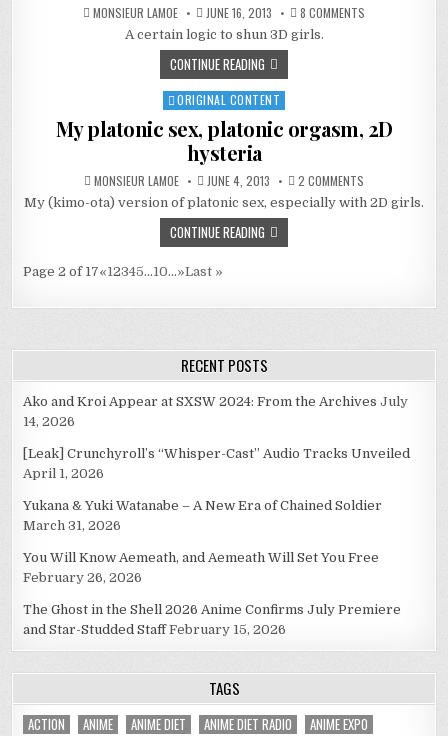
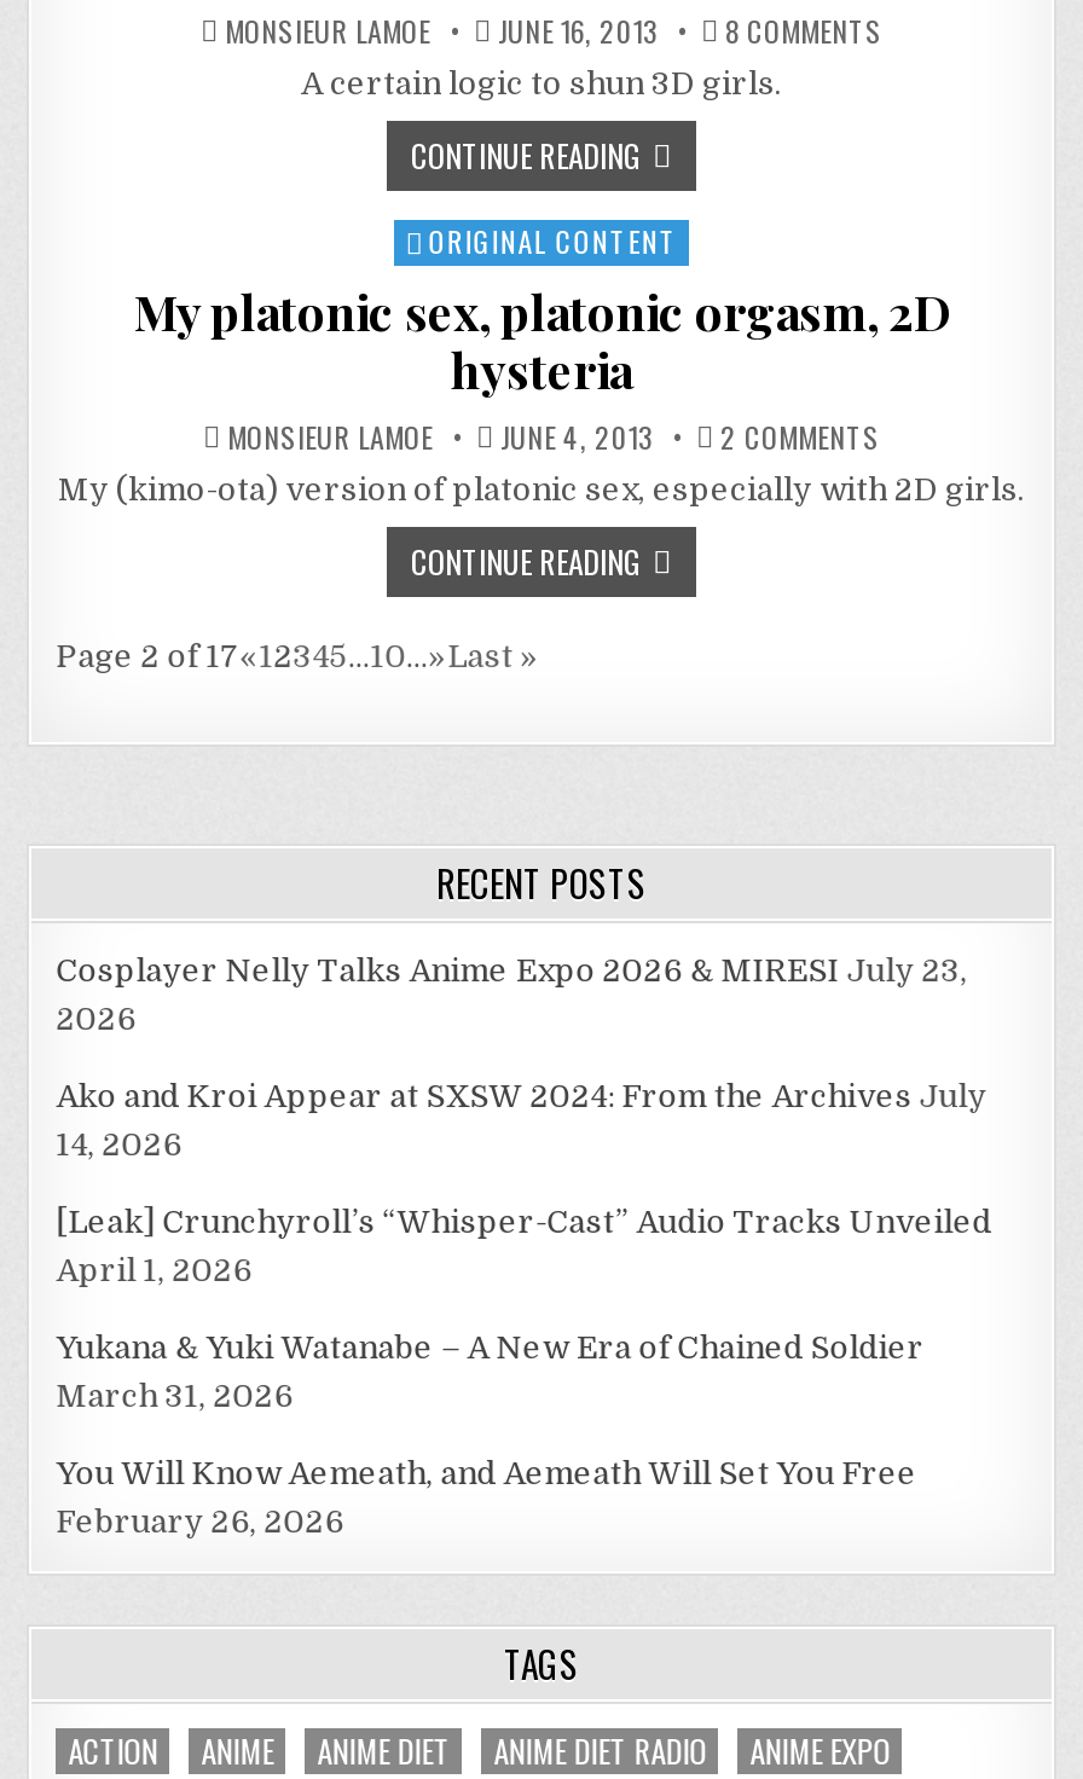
+ Cosplayer Nelly Talks Anime Expo 2026 & MIRESI July 23,
+ 2026

moved down: Ako and Kroi Appear at SXSW 2024: From the Archives July | 14, 2026 | [Leak] Crunchyroll’s “Whisper-Cast” Audio Tracks Unveiled | April 1, 2026 | Yukana & Yuki Watanabe – A New Era of Chained Soldier | March 31, 2026 | You Will Know Aemeath, and Aemeath Will Set You Free | February 26, 2026

- The Ghost in the Shell 2026 Anime Confirms July Premiere
- and Star-Studded Staff February 15, 2026
